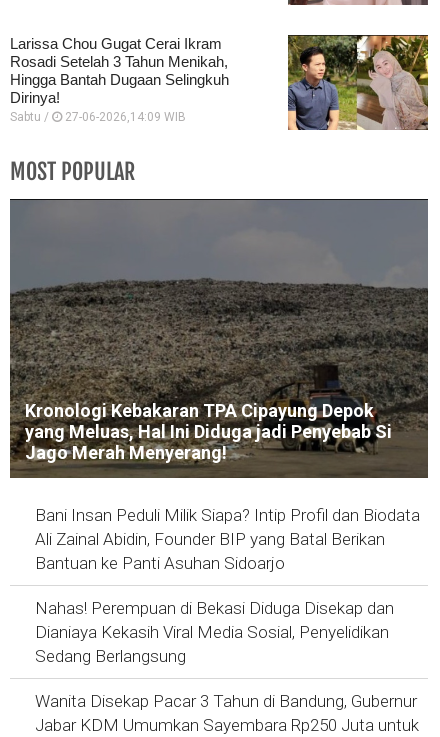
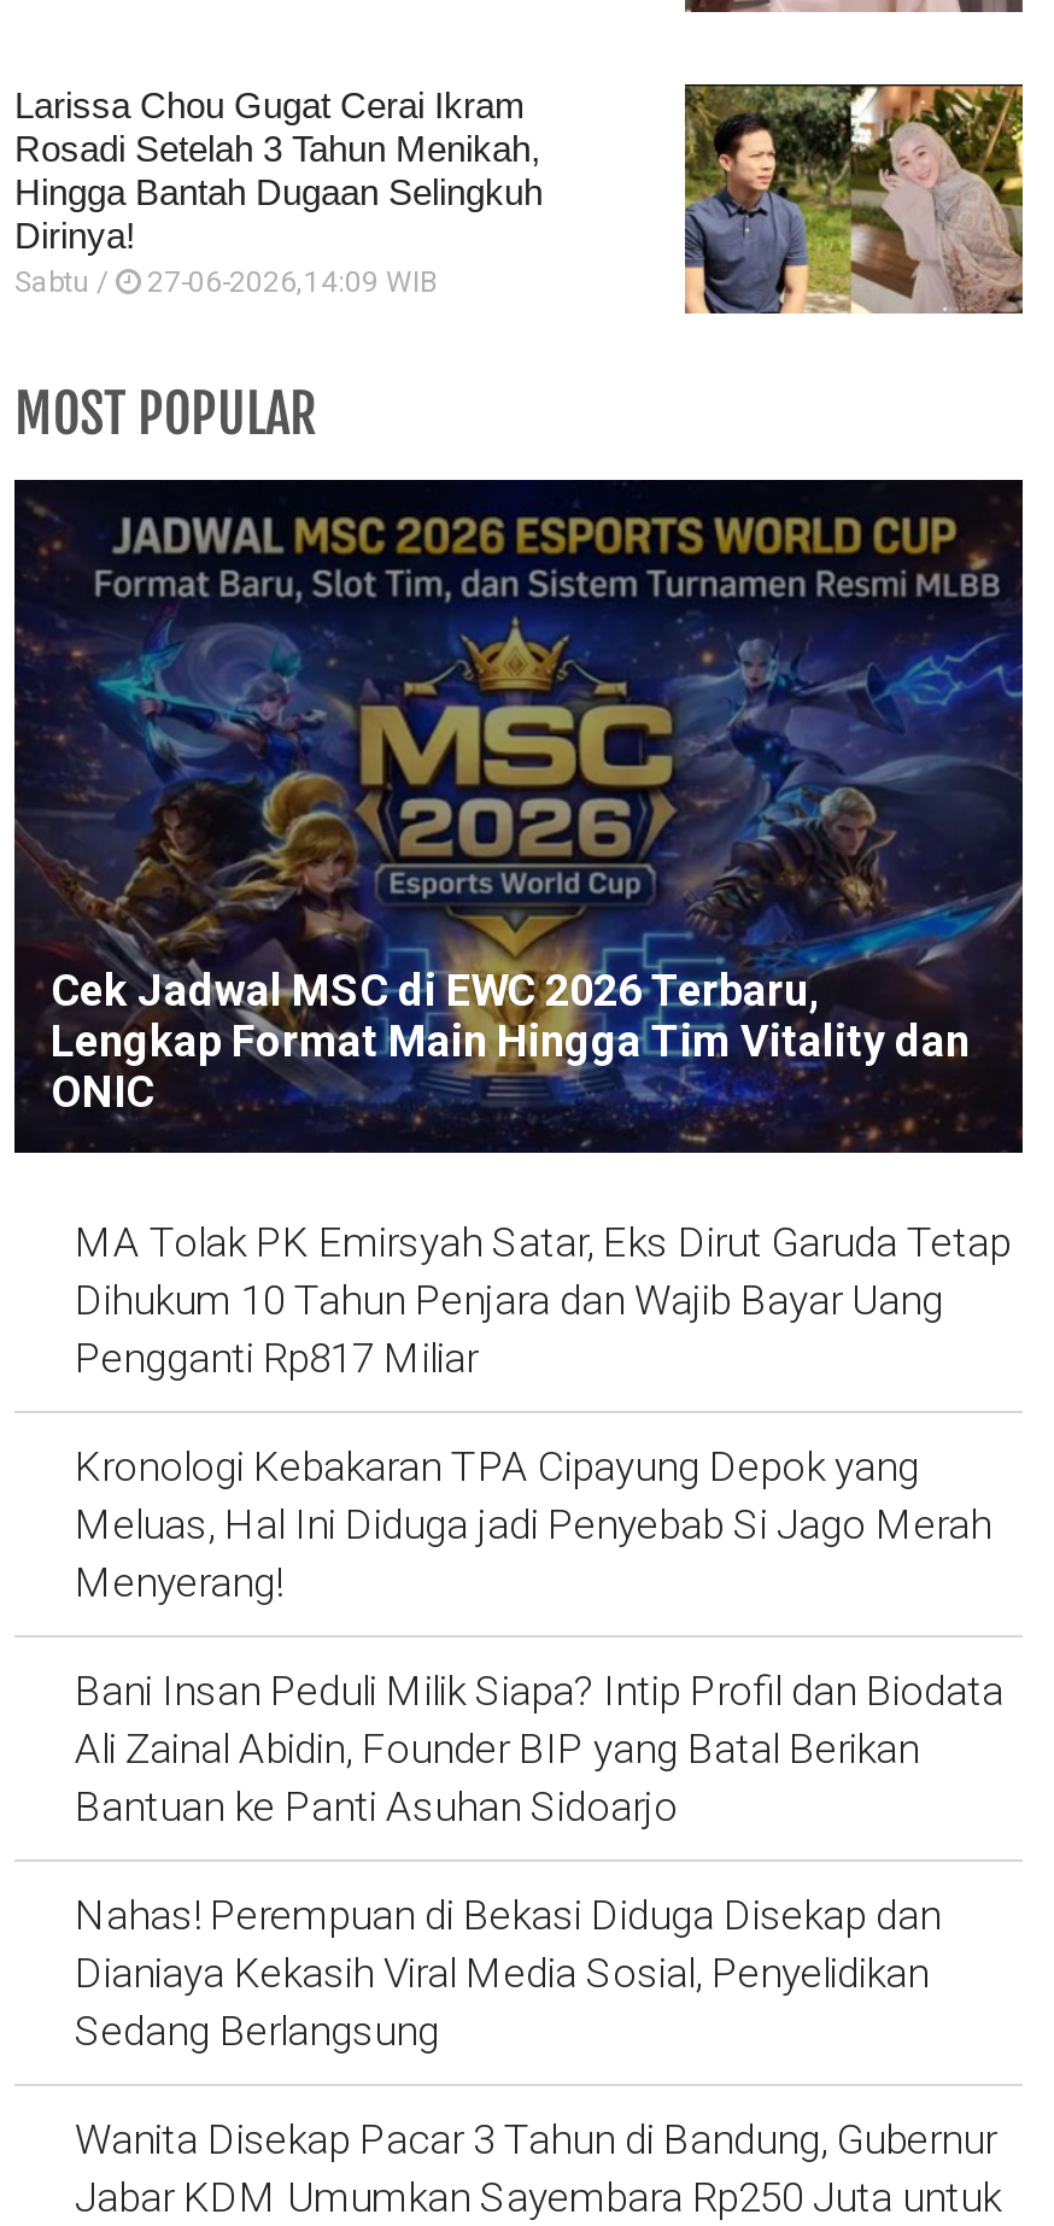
- [image]
- Kronologi Kebakaran TPA Cipayung Depok
- yang Meluas, Hal Ini Diduga jadi Penyebab Si
- Jago Merah Menyerang!
+ [image]
+ Cek Jadwal MSC di EWC 2026 Terbaru,
+ Lengkap Format Main Hingga Tim Vitality dan
+ ONIC
+ MA Tolak PK Emirsyah Satar, Eks Dirut Garuda Tetap
+ Dihukum 10 Tahun Penjara dan Wajib Bayar Uang
+ Pengganti Rp817 Miliar
+ Kronologi Kebakaran TPA Cipayung Depok yang
+ Meluas, Hal Ini Diduga jadi Penyebab Si Jago Merah
+ Menyerang!
